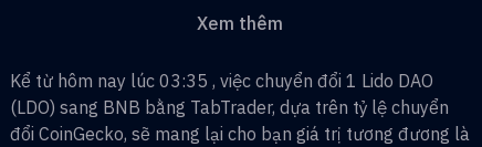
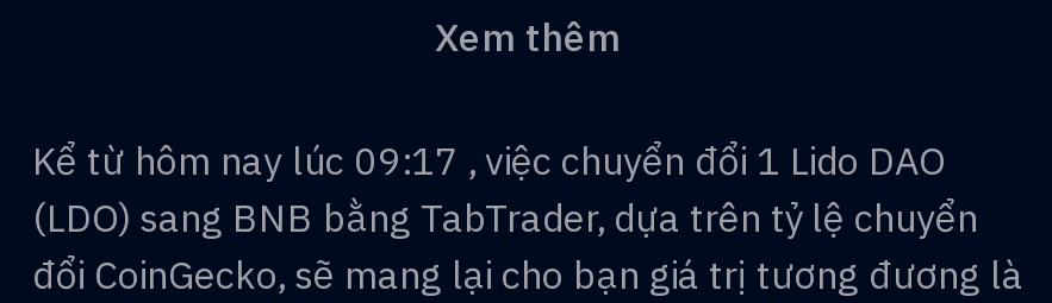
- Kể từ hôm nay lúc 03:35 , việc chuyển đổi 1 Lido DAO
+ Kể từ hôm nay lúc 09:17 , việc chuyển đổi 1 Lido DAO
